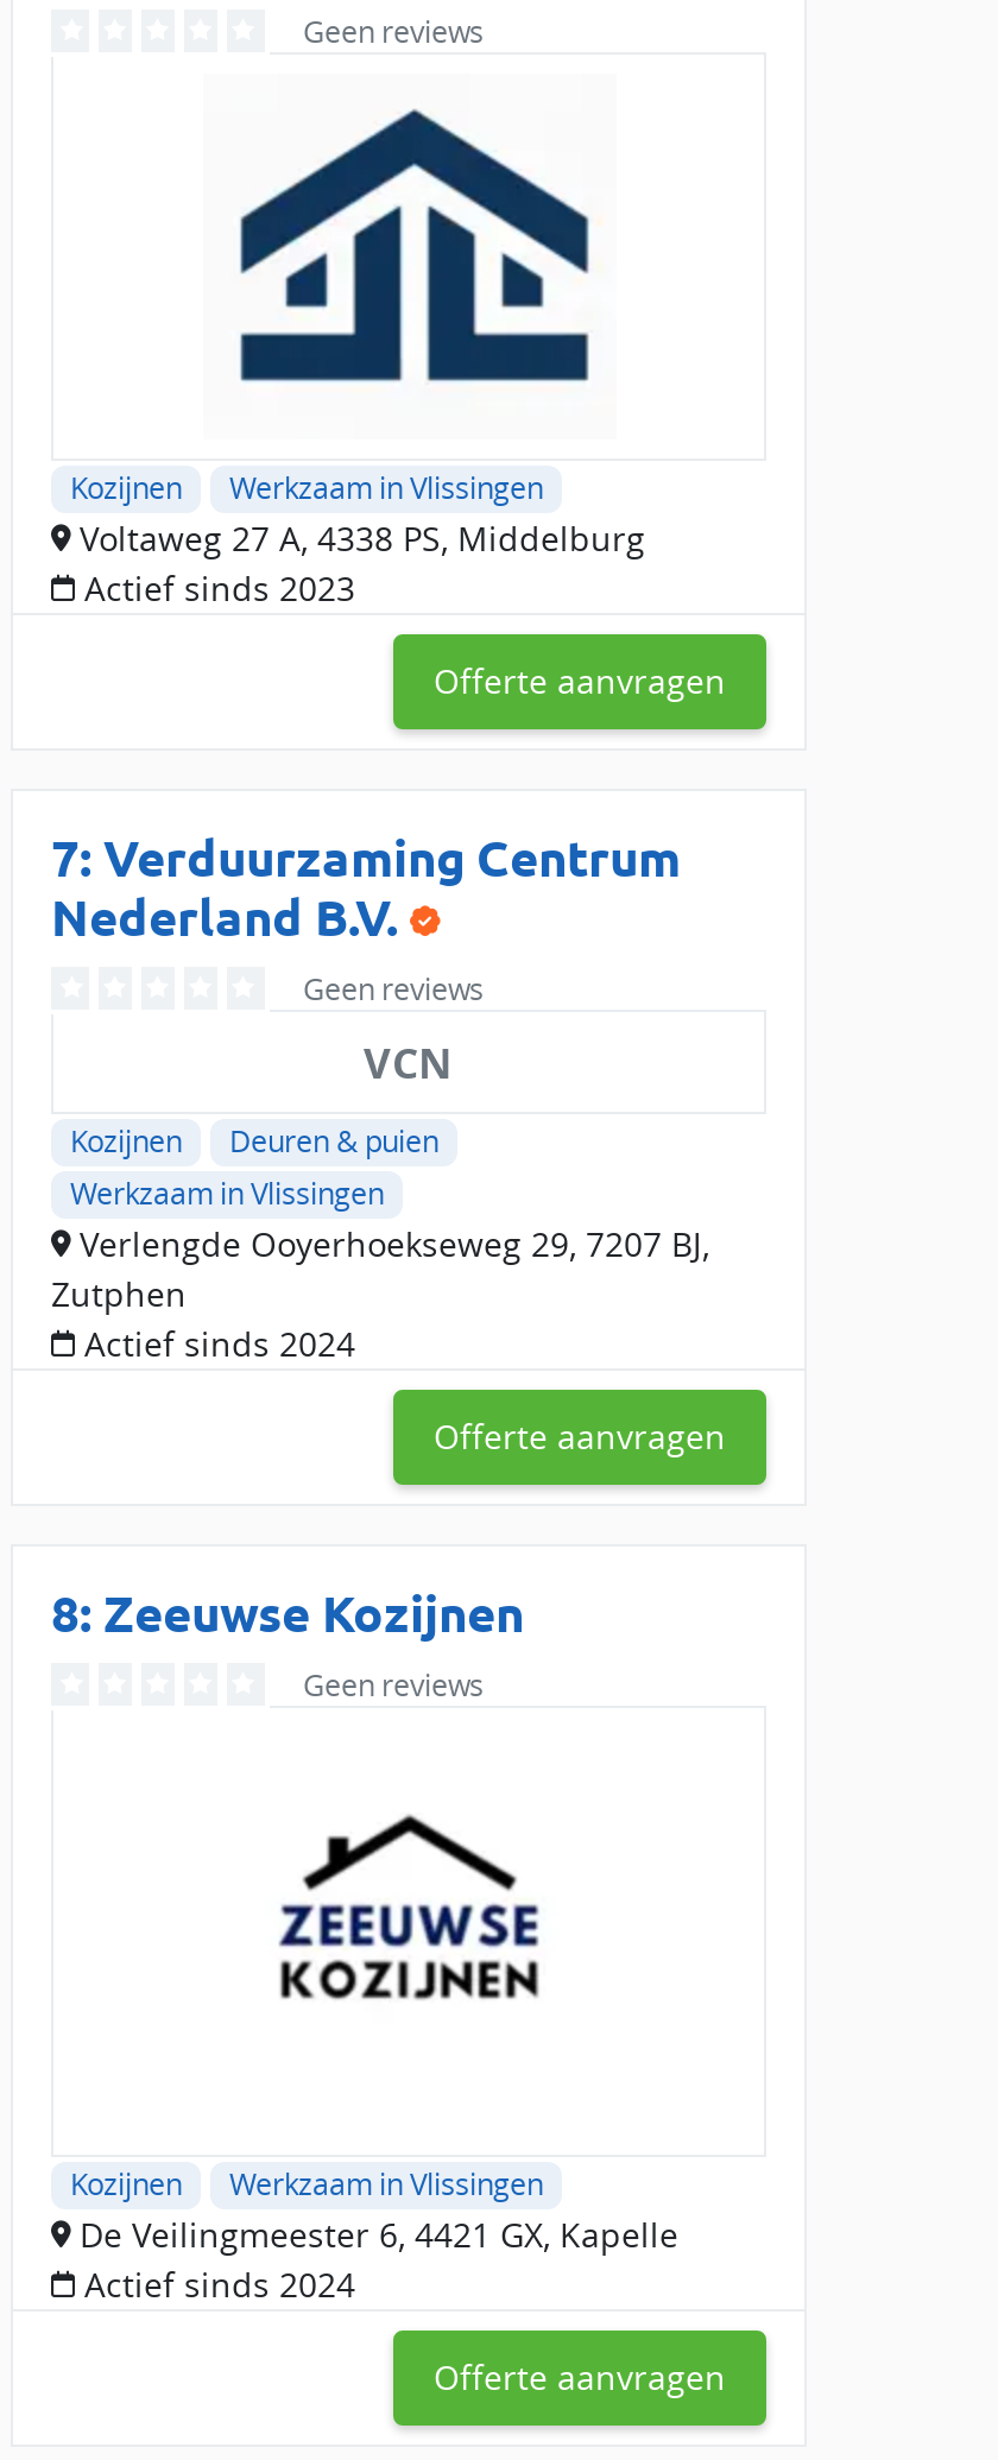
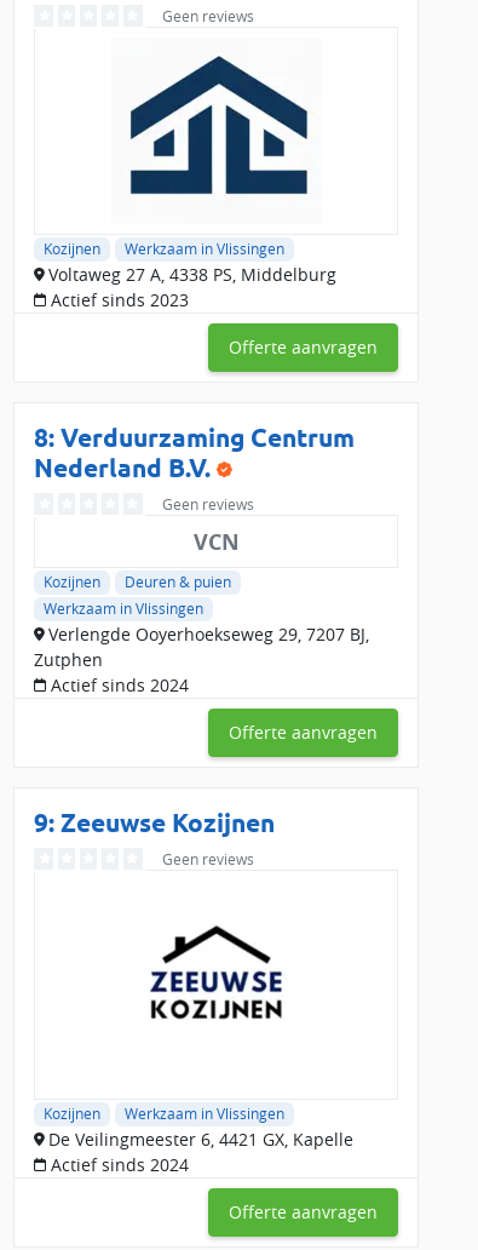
- 7: Verduurzaming Centrum
+ 8: Verduurzaming Centrum

- 8: Zeeuwse Kozijnen
+ 9: Zeeuwse Kozijnen
